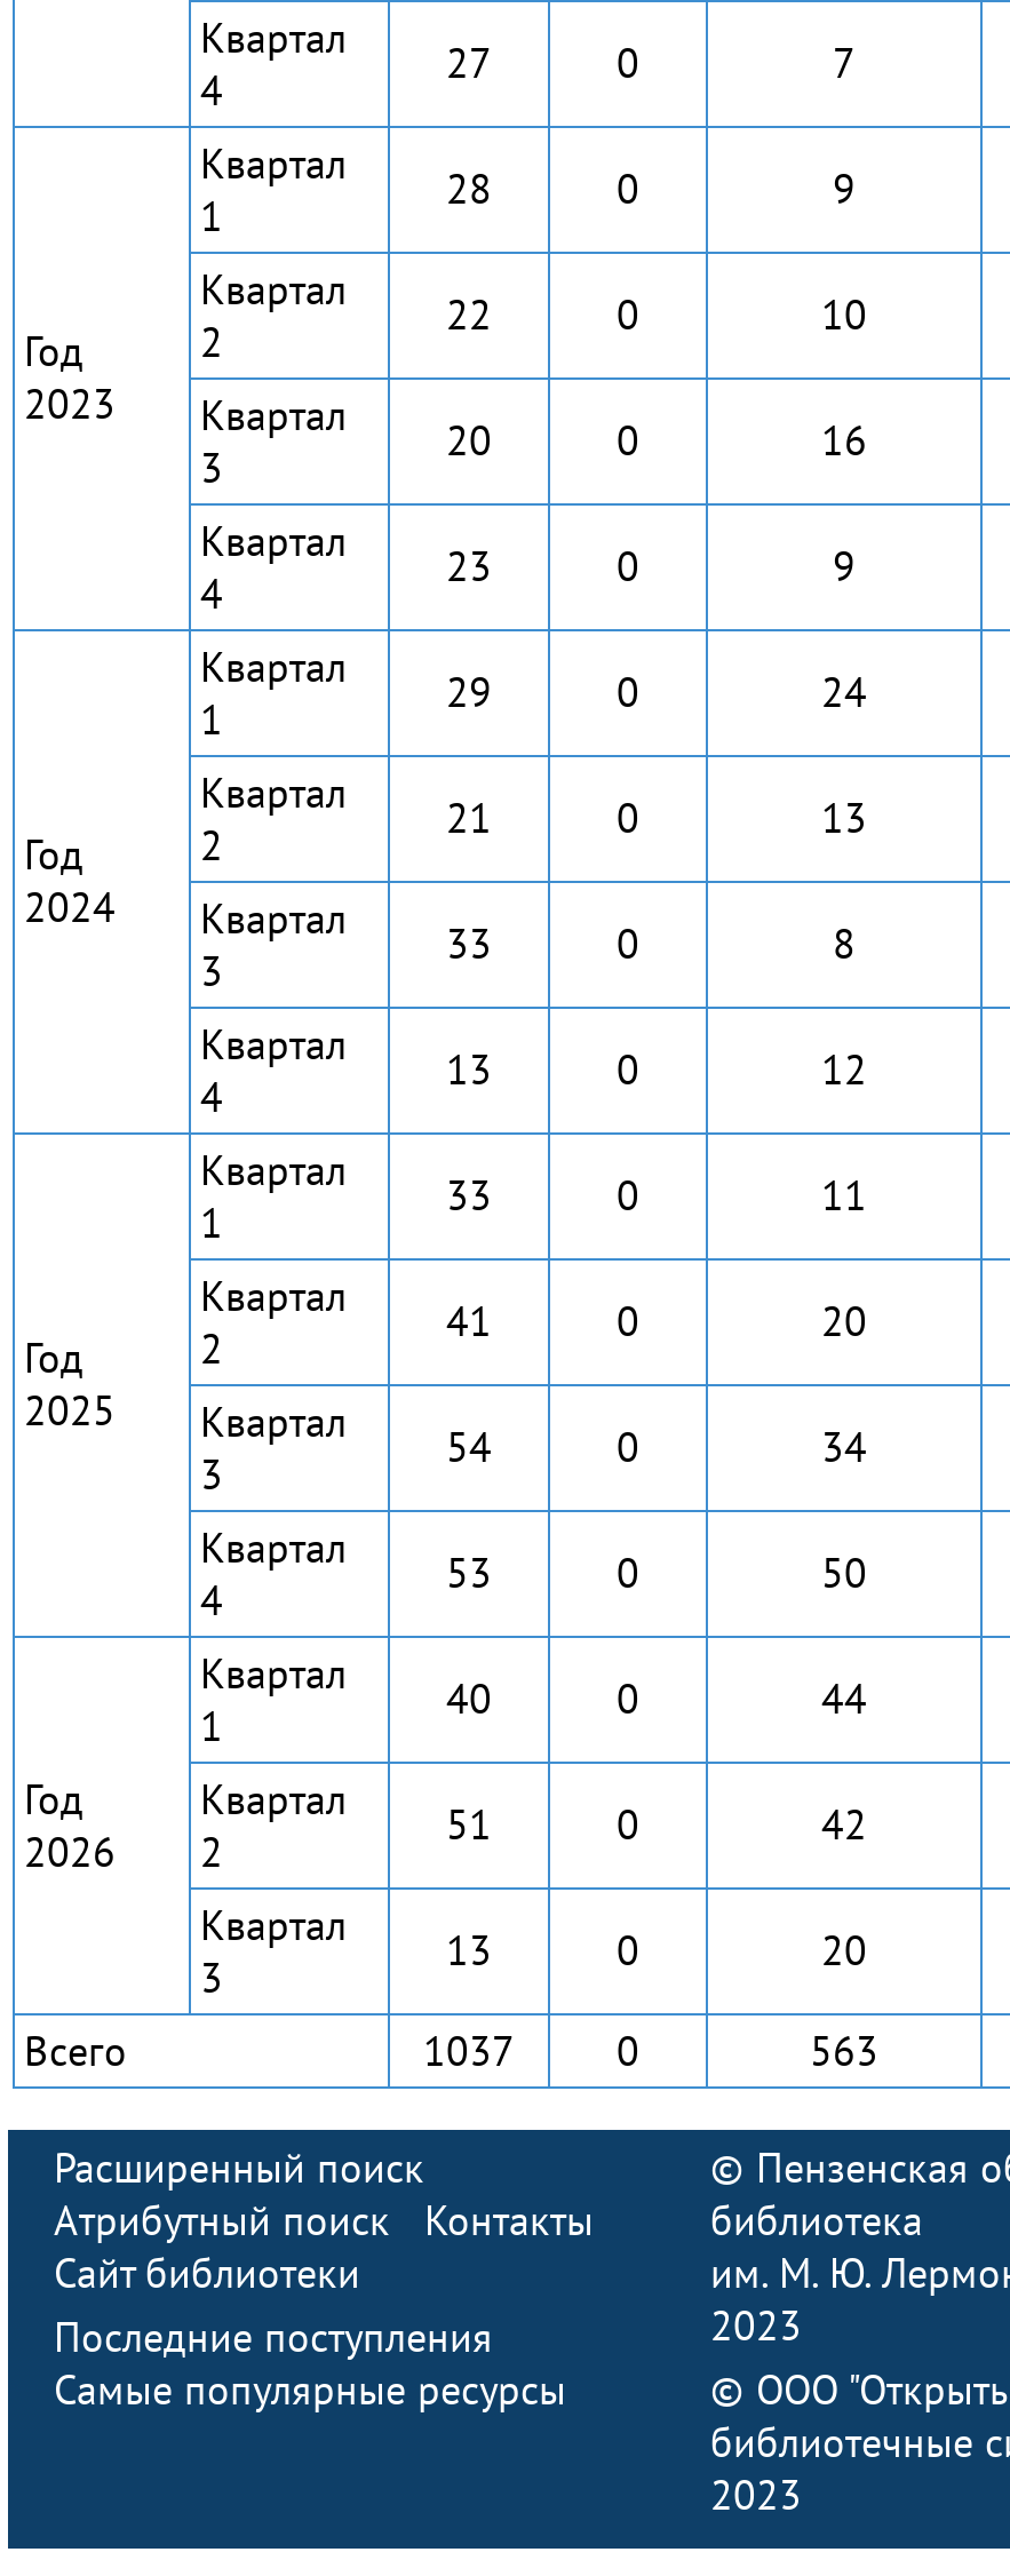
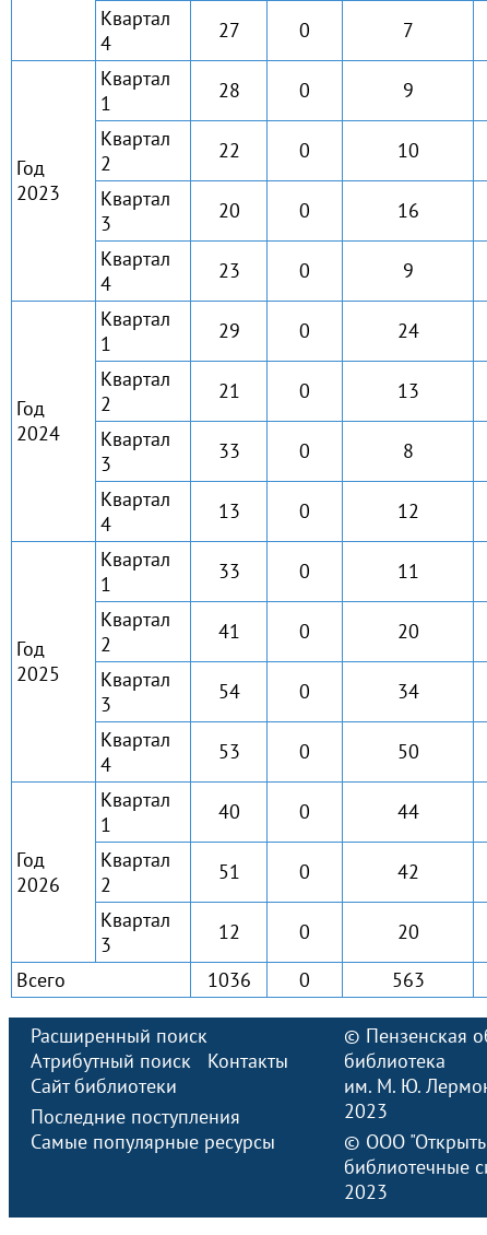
- Квартал 13
+ Квартал 12

- 1037 0
+ 1036 0
